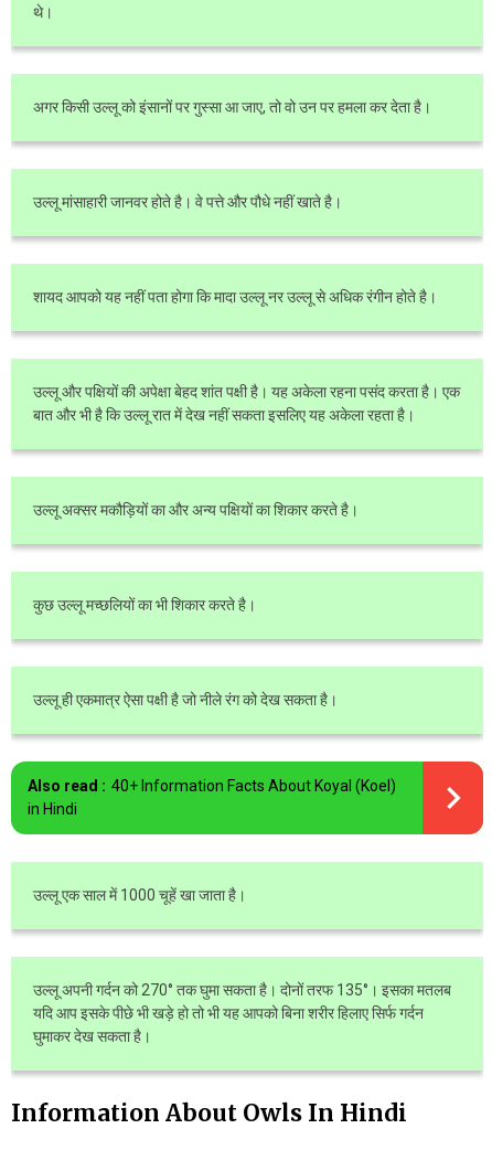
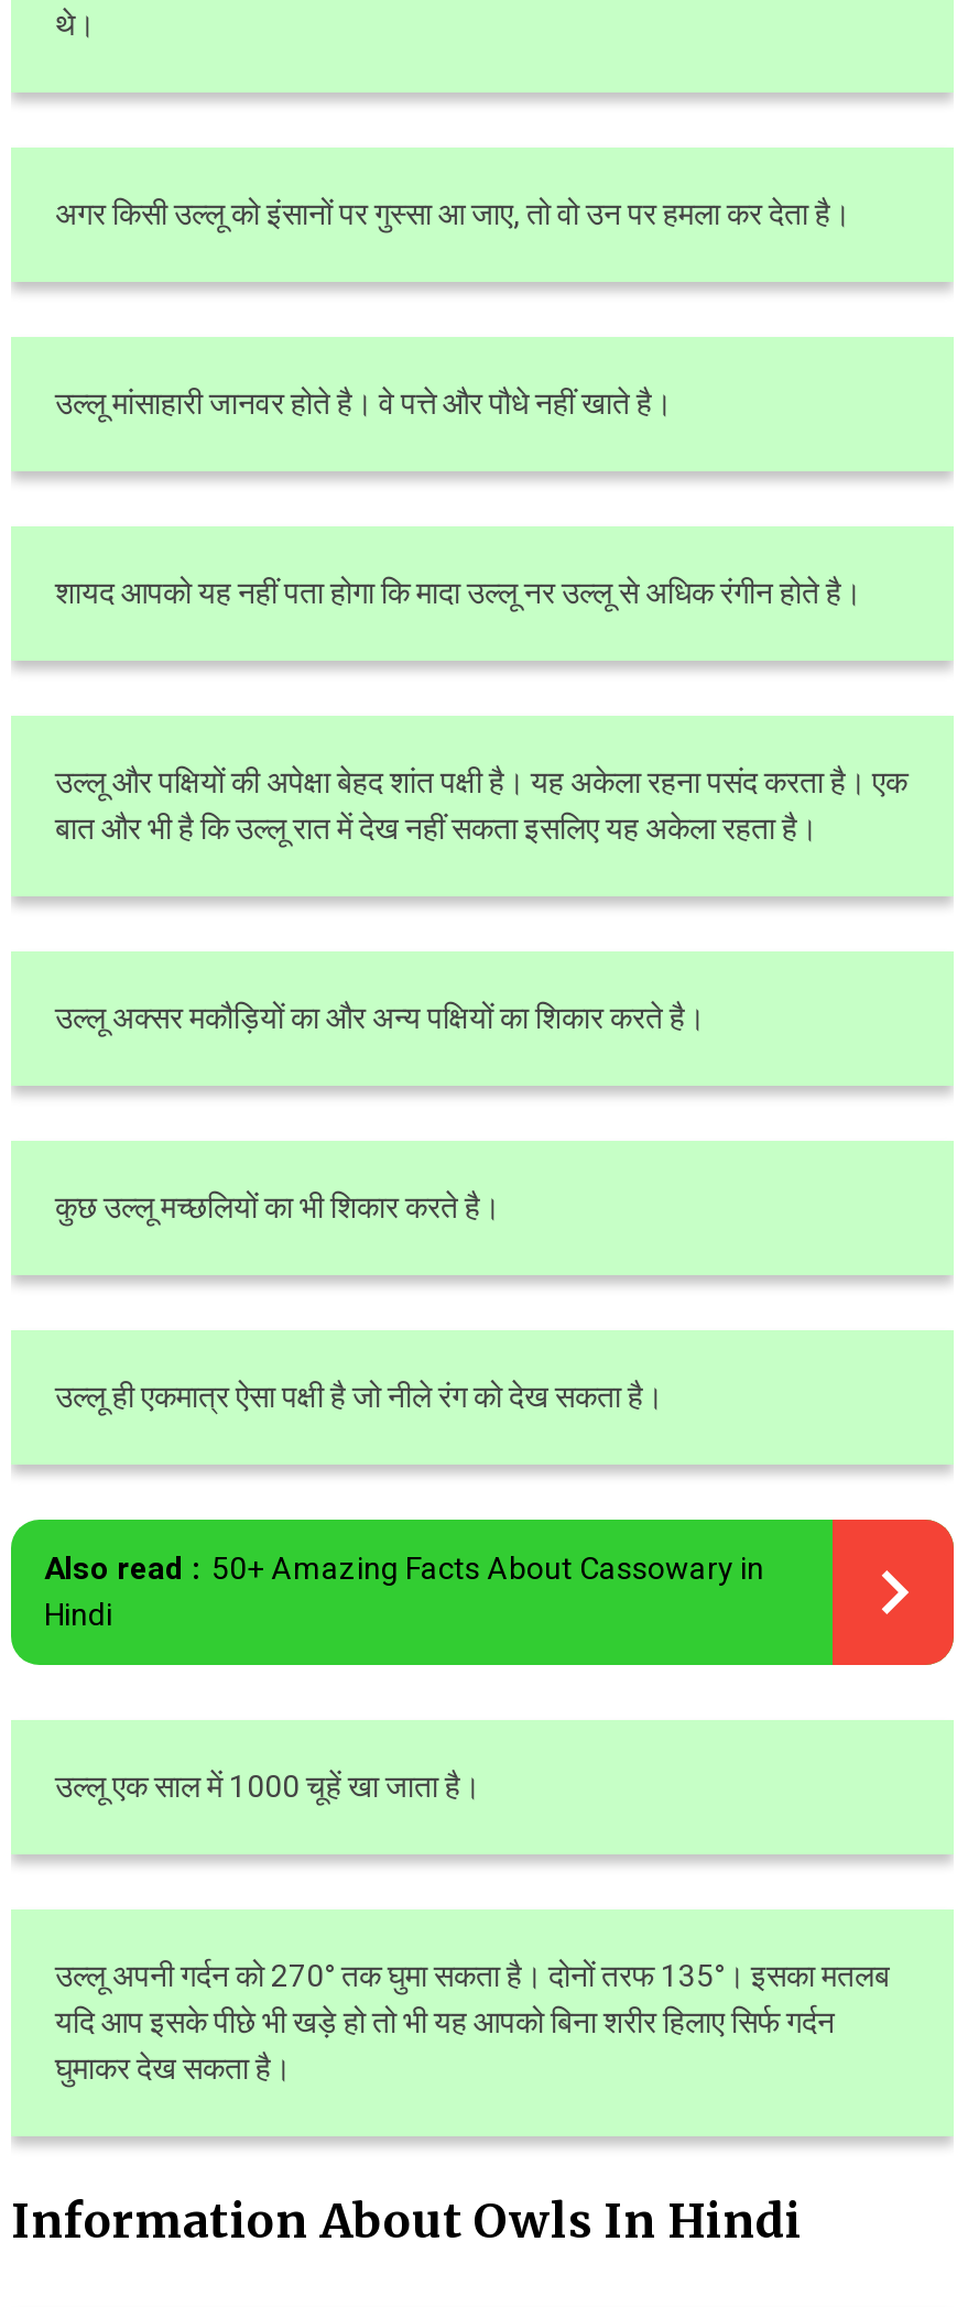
- Also read : 40+ Information Facts About Koyal (Koel)
- in Hindi
+ Also read : 50+ Amazing Facts About Cassowary in
+ Hindi
